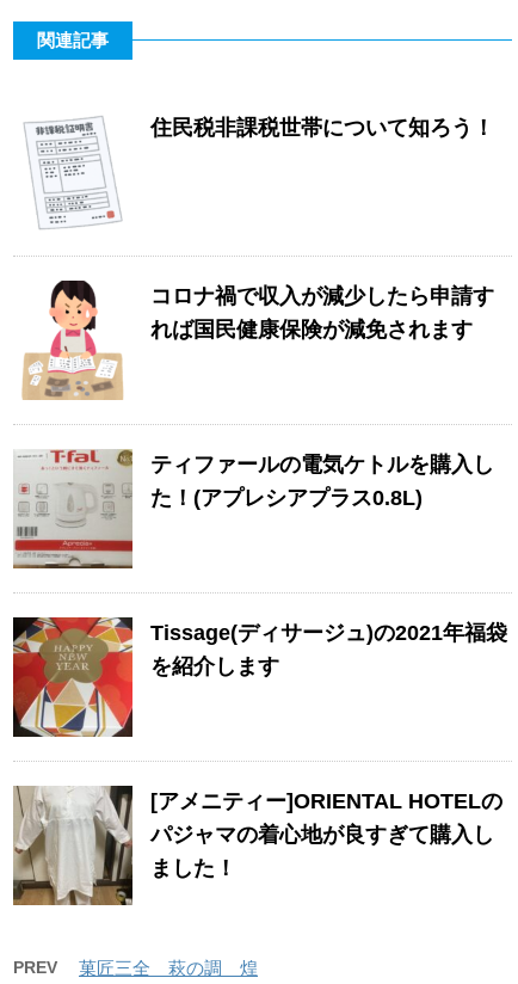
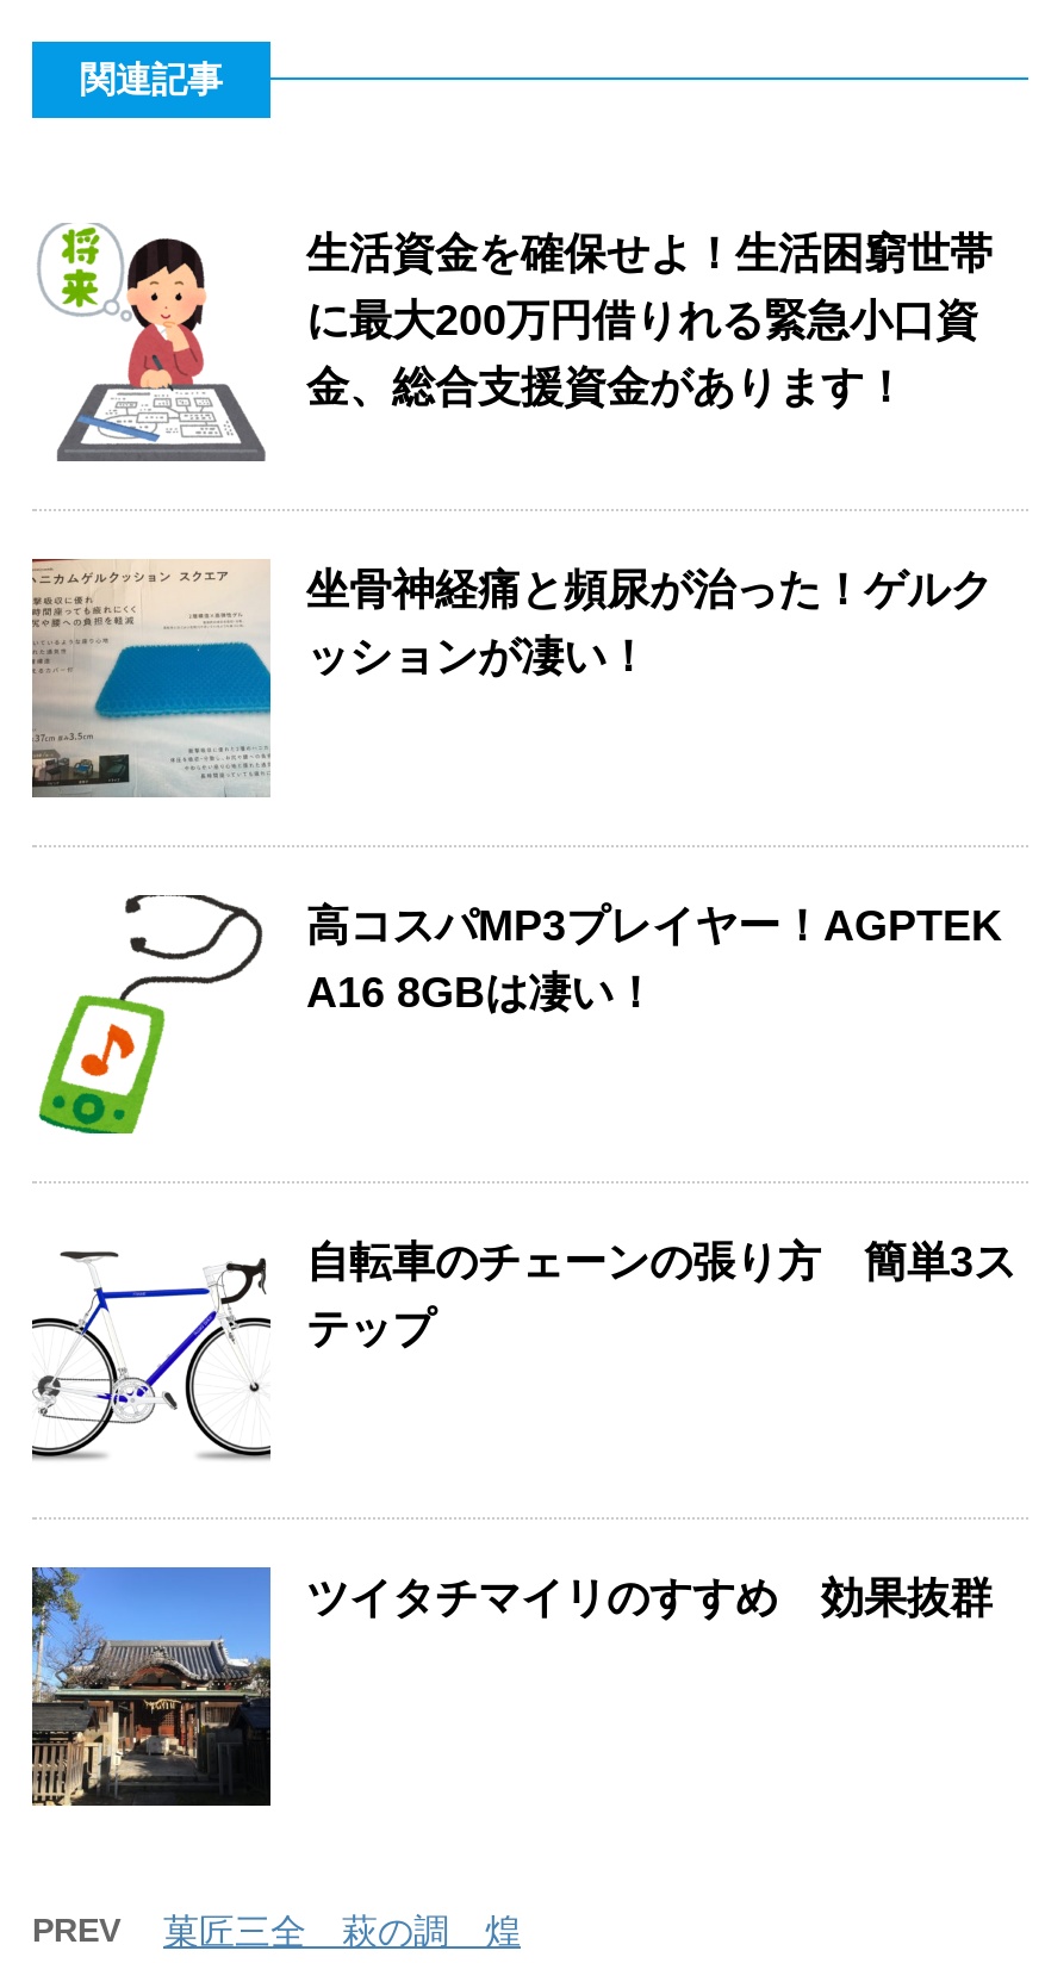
- [image]
- 住民税非課税世帯について知ろう！
+ [image]
+ 生活資金を確保せよ！生活困窮世帯
+ に最大200万円借りれる緊急小口資
+ 金、総合支援資金があります！

- [image]
- コロナ禍で収入が減少したら申請す
- れば国民健康保険が減免されます
+ [image]
+ 坐骨神経痛と頻尿が治った！ゲルク
+ ッションが凄い！

- [image]
- ティファールの電気ケトルを購入し
- た！(アプレシアプラス0.8L)
+ [image]
+ 高コスパMP3プレイヤー！AGPTEK
+ A16 8GBは凄い！

- [image]
- Tissage(ディサージュ)の2021年福袋
- を紹介します
+ [image]
+ 自転車のチェーンの張り方 簡単3ス
+ テップ

- [image]
- [アメニティー]ORIENTAL HOTELの
- パジャマの着心地が良すぎて購入し
- ました！
+ [image]
+ ツイタチマイリのすすめ 効果抜群
